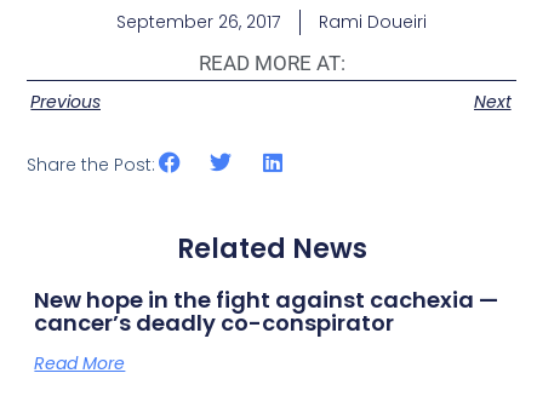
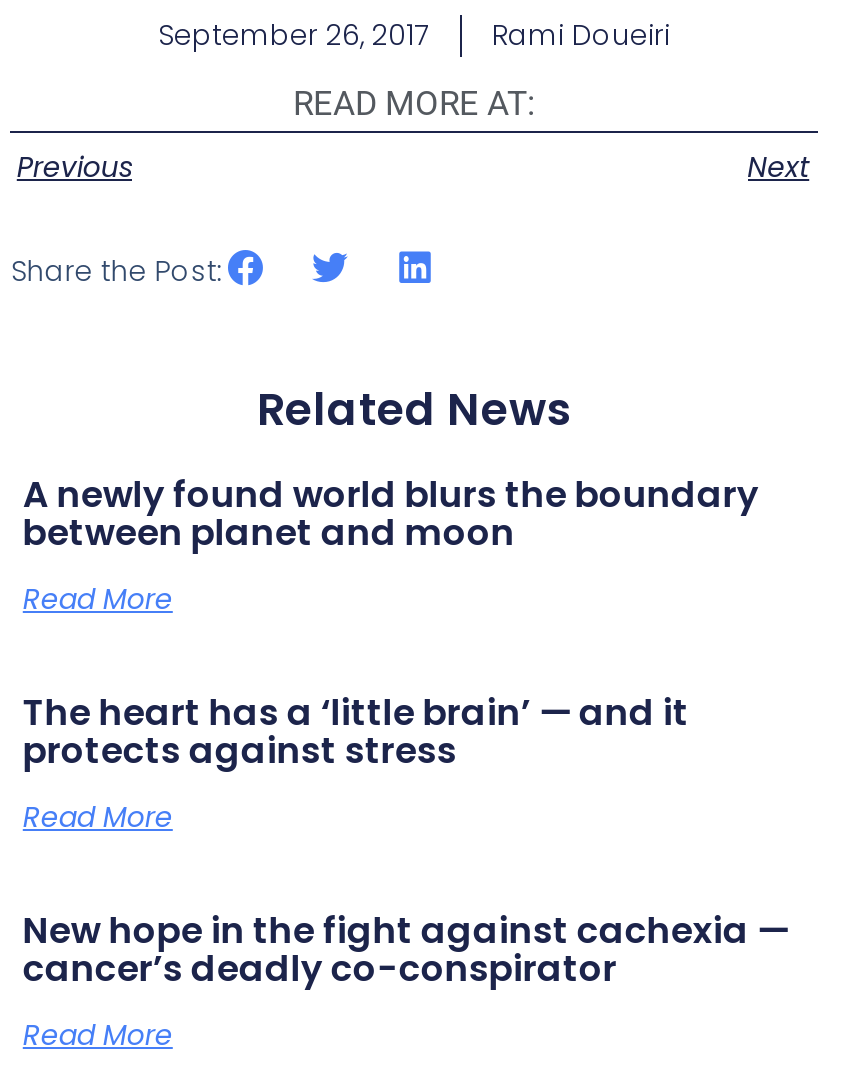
+ A newly found world blurs the boundary
+ between planet and moon
+ Read More
+ The heart has a ‘little brain’ — and it
+ protects against stress
+ Read More
